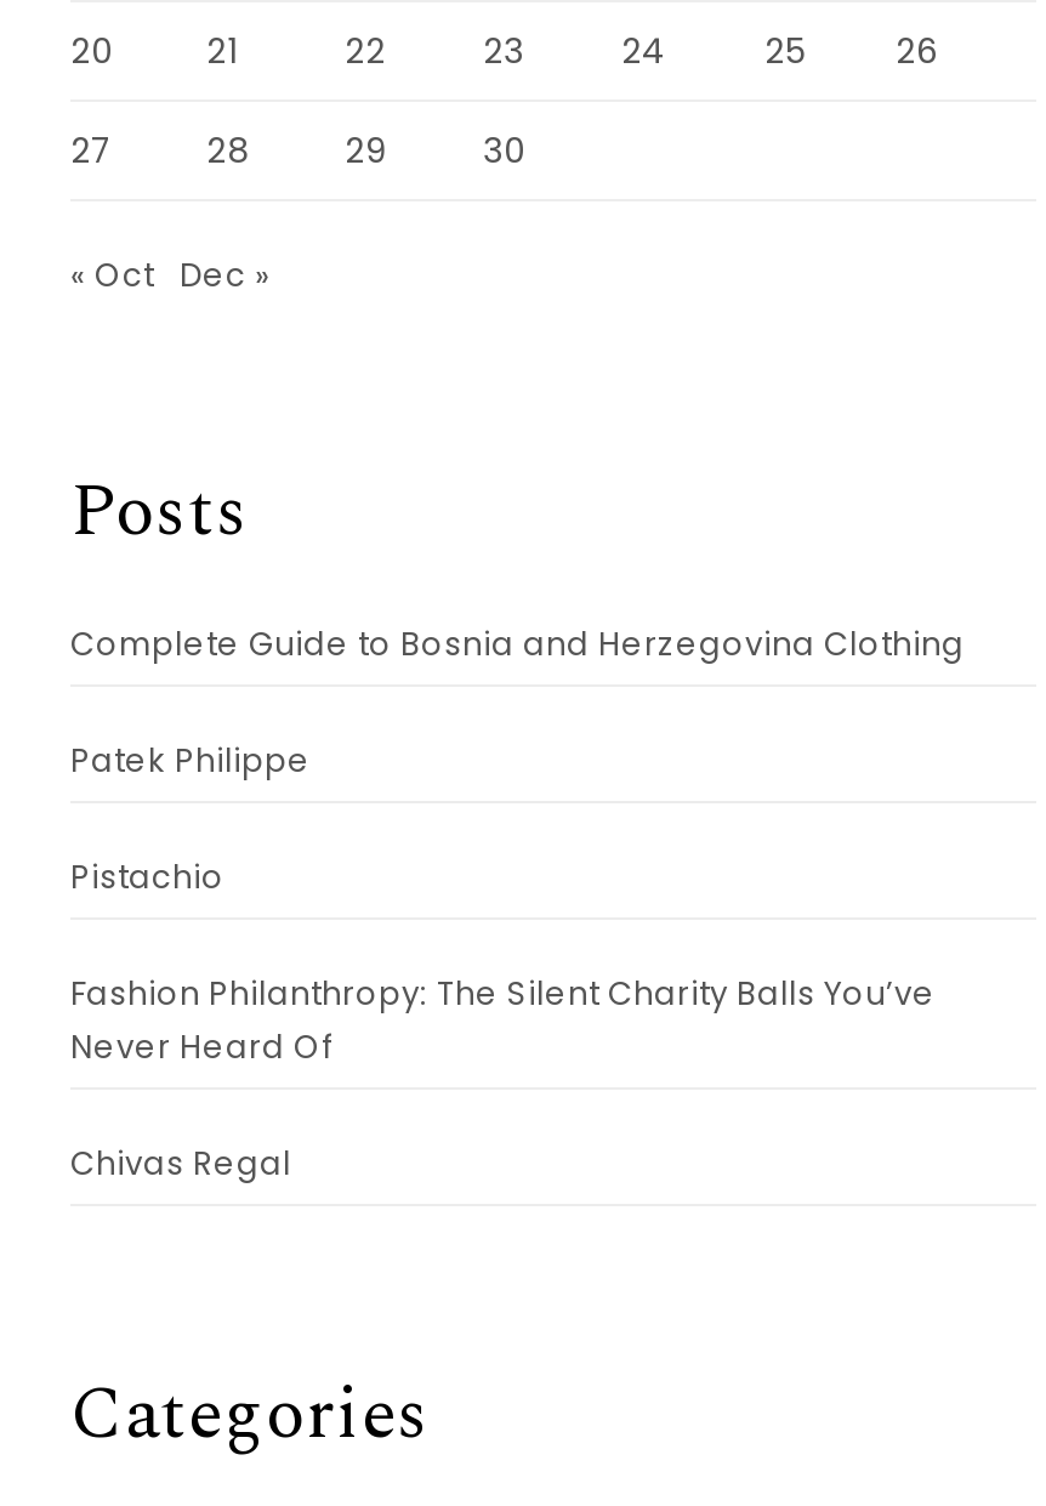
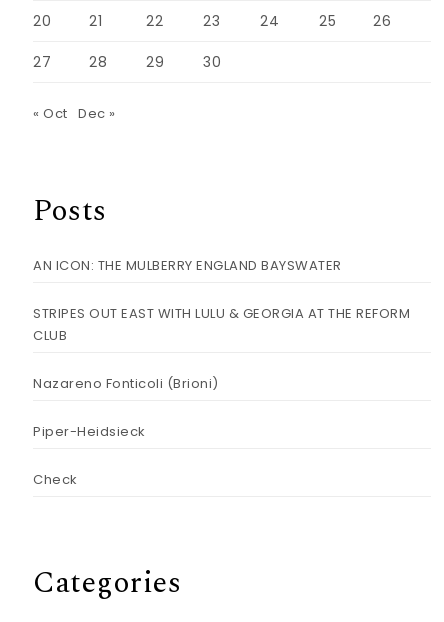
- Complete Guide to Bosnia and Herzegovina Clothing
+ AN ICON: THE MULBERRY ENGLAND BAYSWATER

- Patek Philippe
+ STRIPES OUT EAST WITH LULU & GEORGIA AT THE REFORM
+ CLUB

- Pistachio
+ Nazareno Fonticoli (Brioni)

- Fashion Philanthropy: The Silent Charity Balls You’ve
- Never Heard Of
+ Piper-Heidsieck

- Chivas Regal
+ Check
